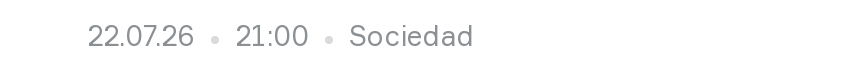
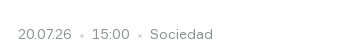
- 22.07.26
- 21:00
+ 20.07.26
+ 15:00
